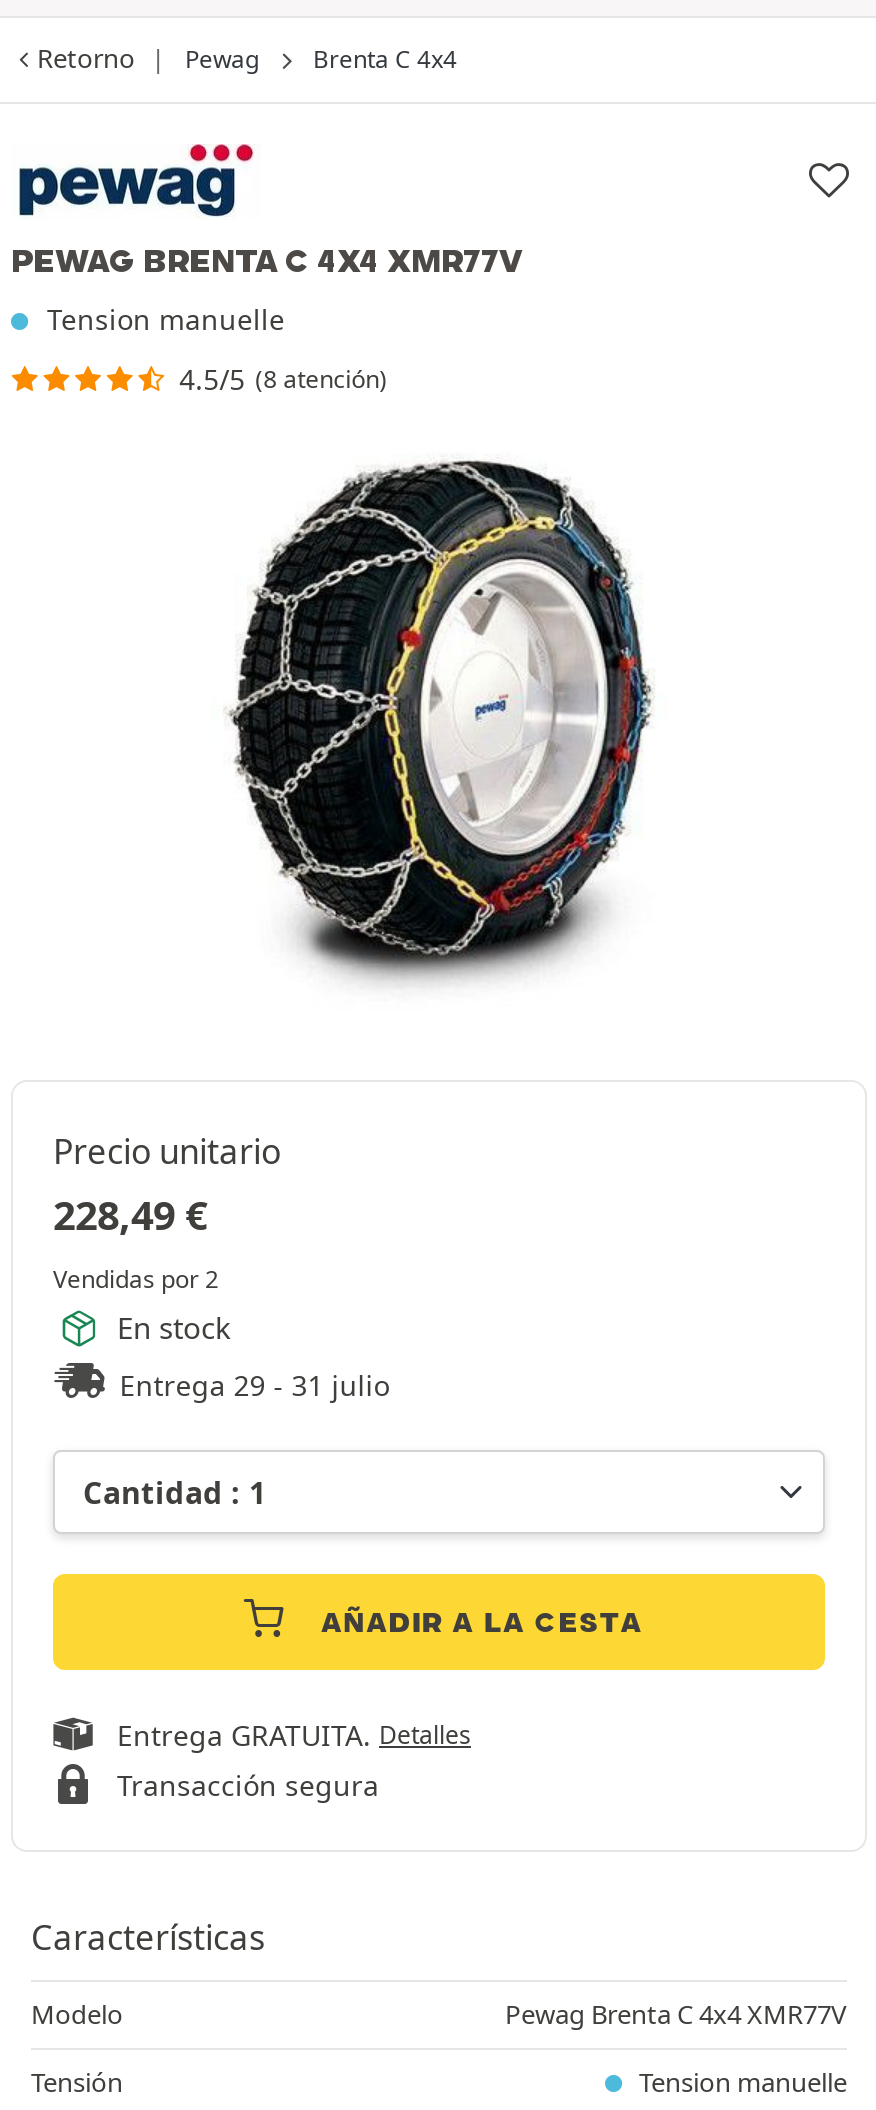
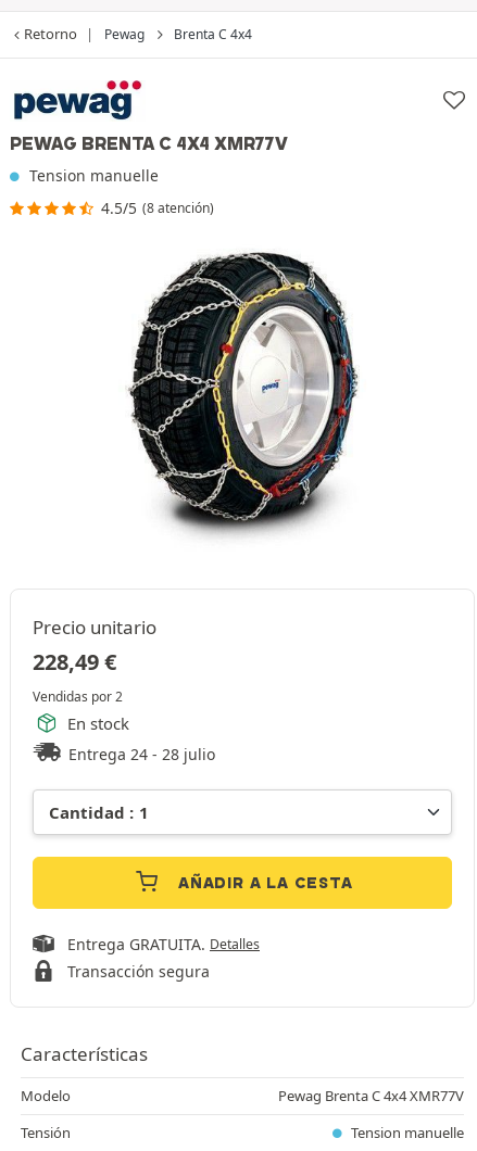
- Entrega 29 - 31 julio
+ Entrega 24 - 28 julio
